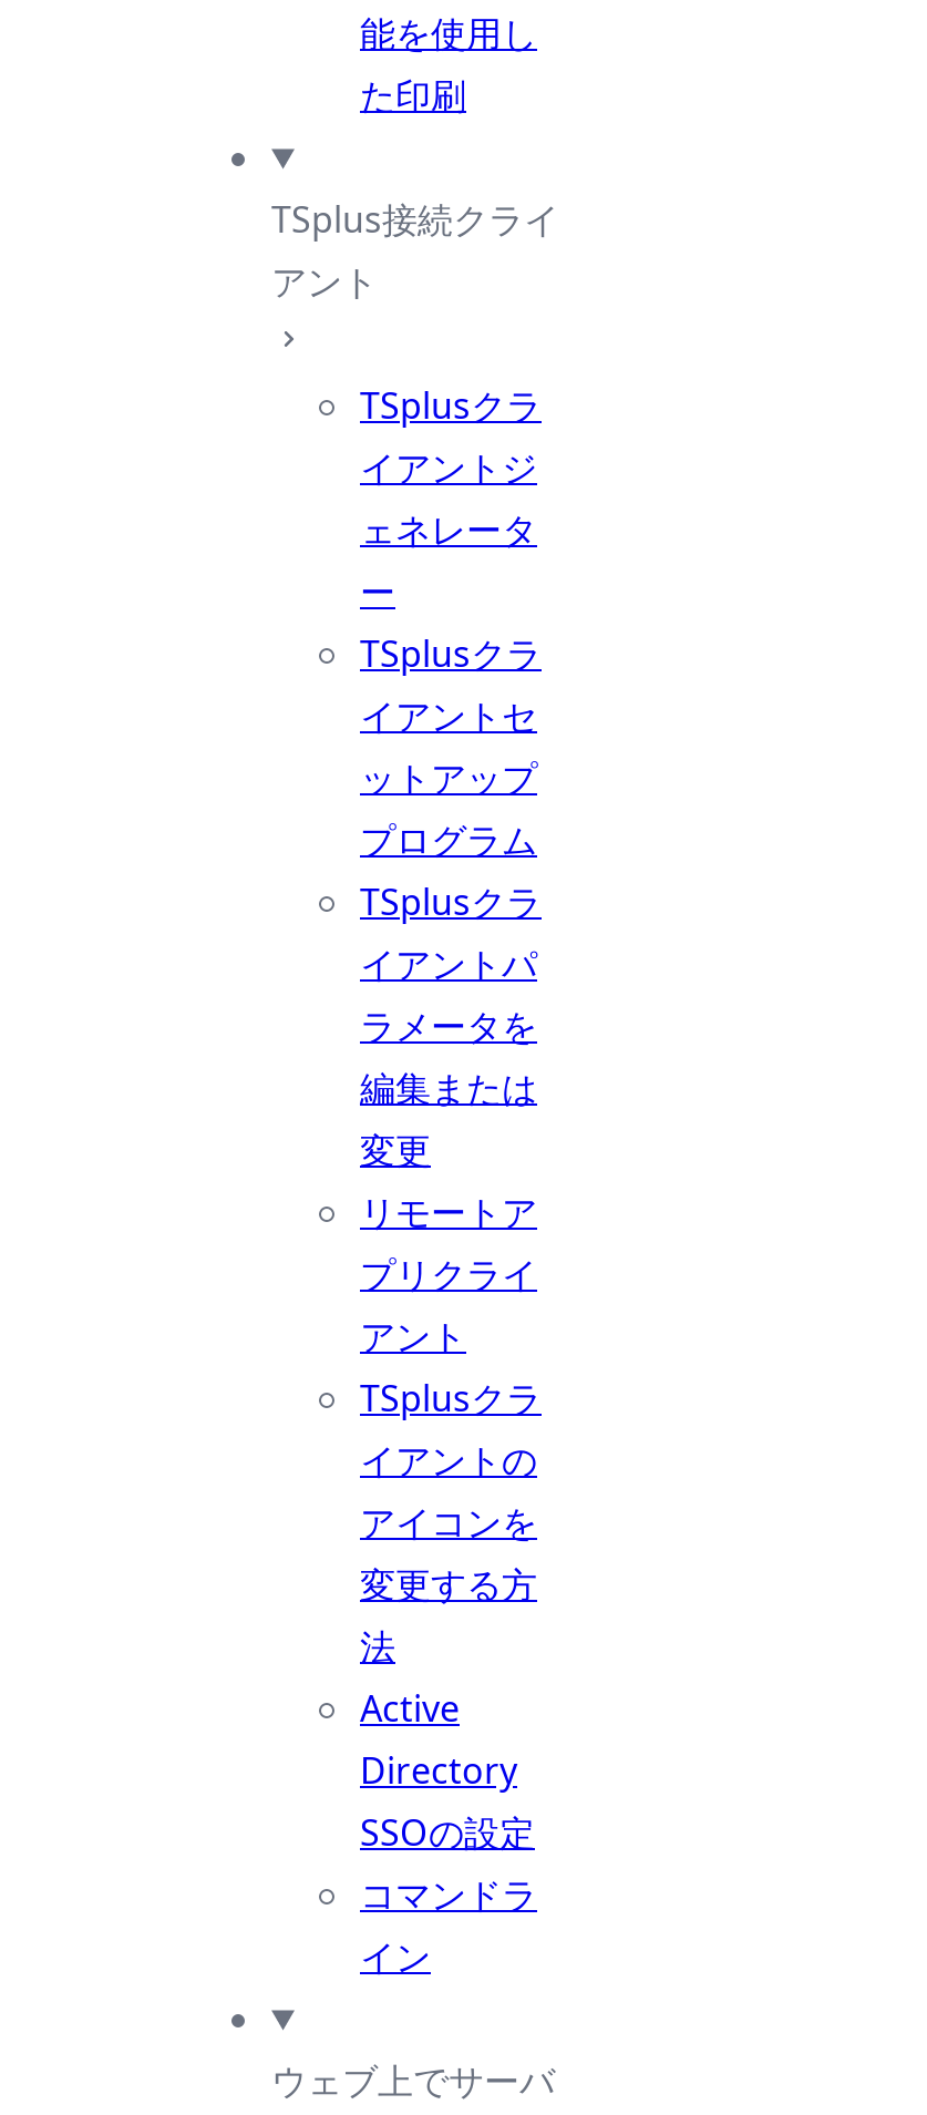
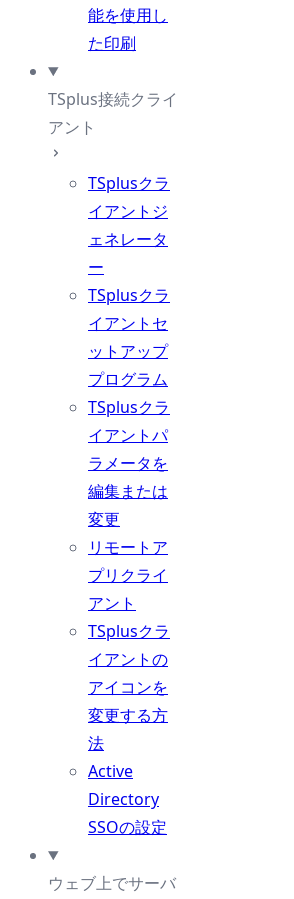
- コマンドラ
- イン
